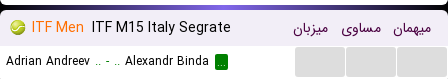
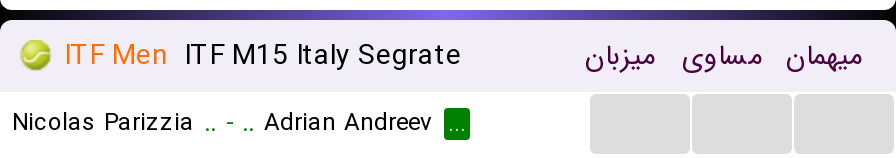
- Adrian Andreev .. - .. Alexandr Binda ...
+ Nicolas Parizzia .. - .. Adrian Andreev ...
